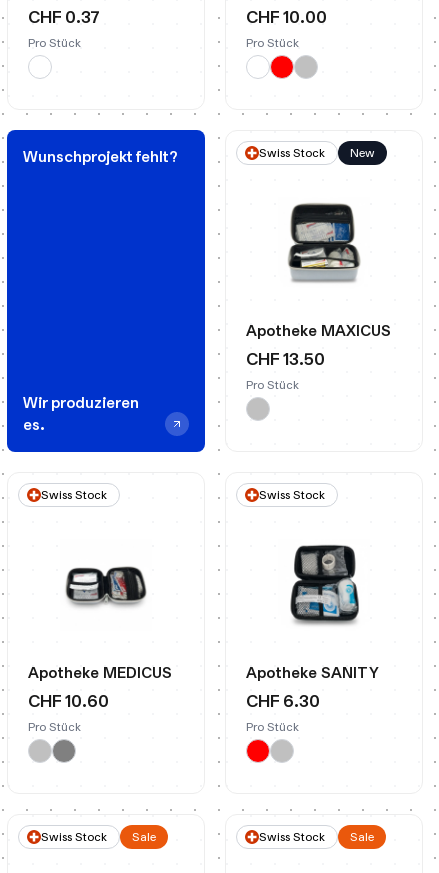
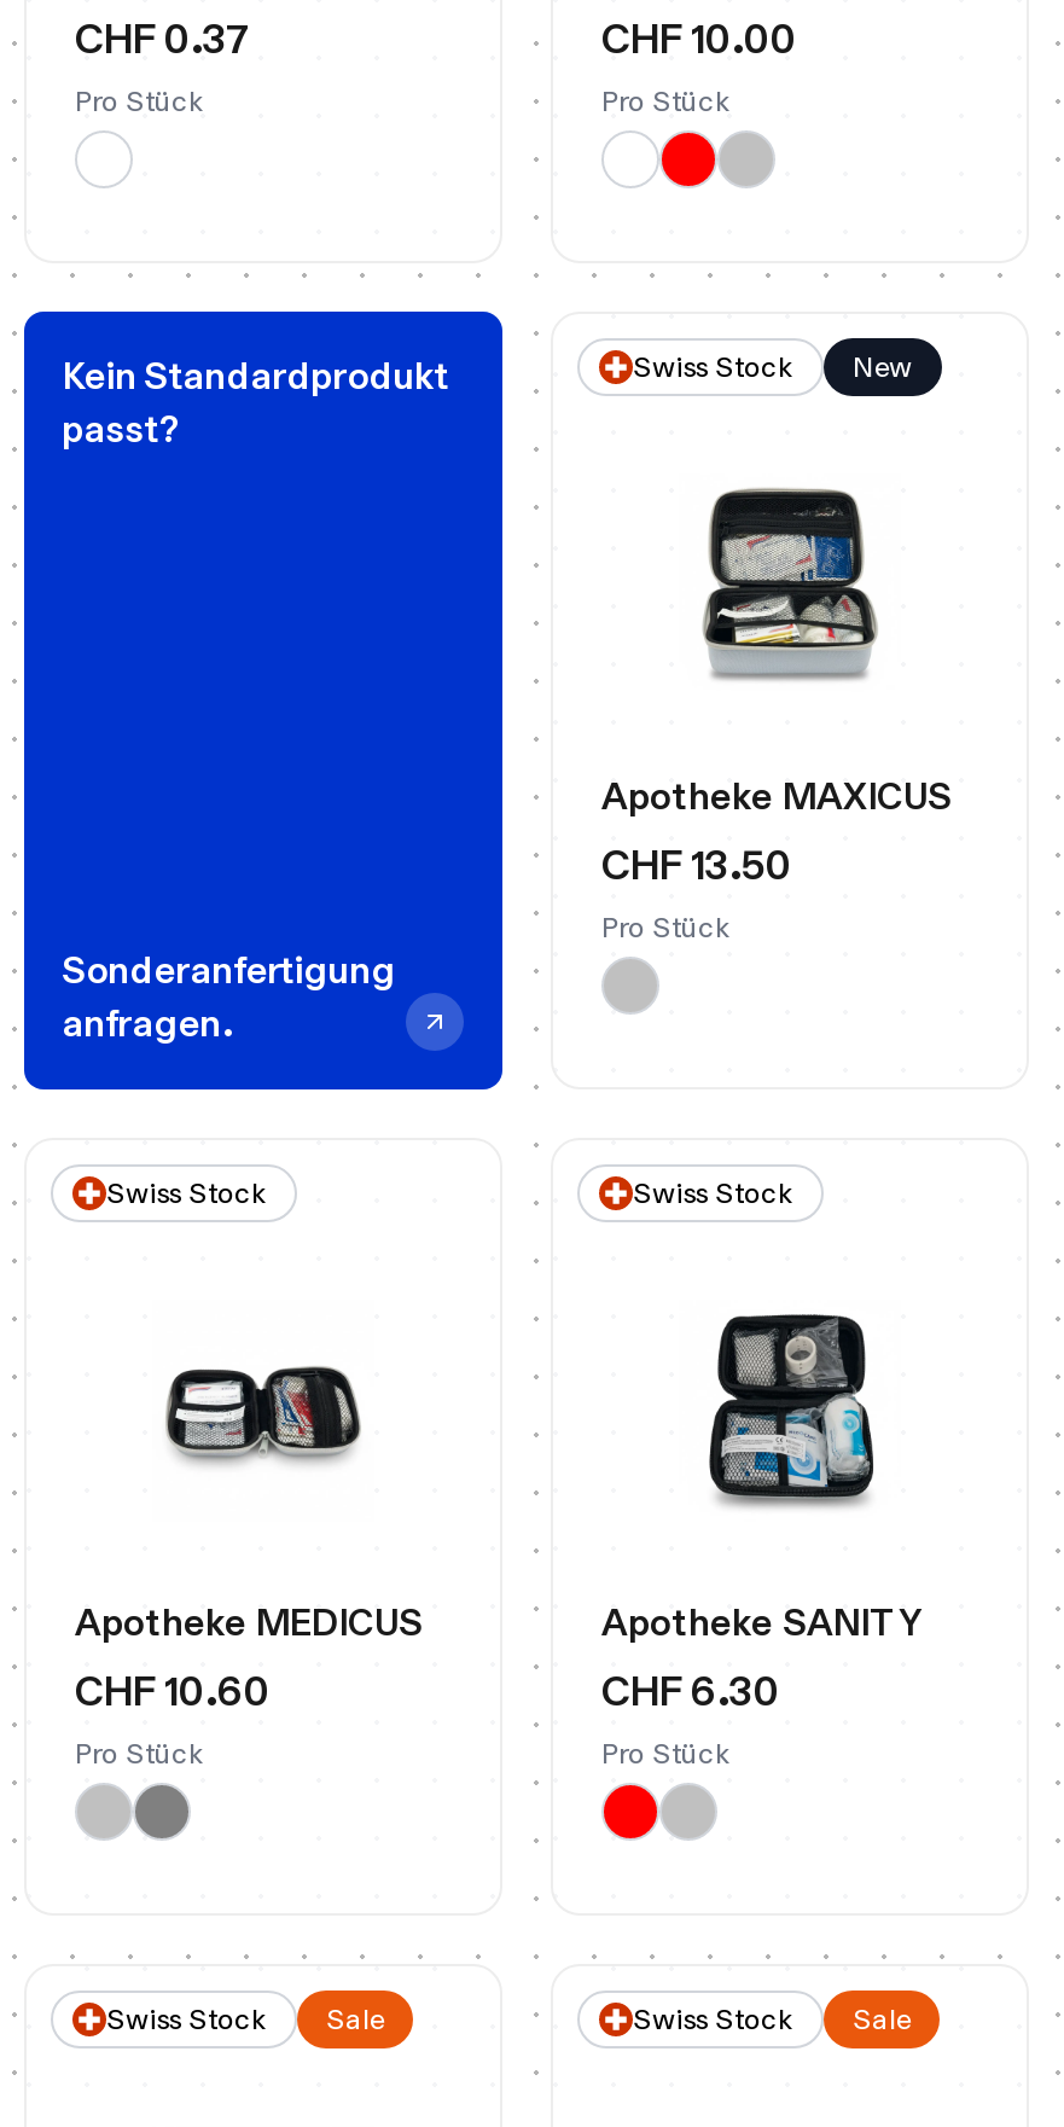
- Wunschprojekt fehlt?
+ Kein Standardprodukt
+ passt?

- Wir produzieren
- es.
+ Sonderanfertigung
+ anfragen.
